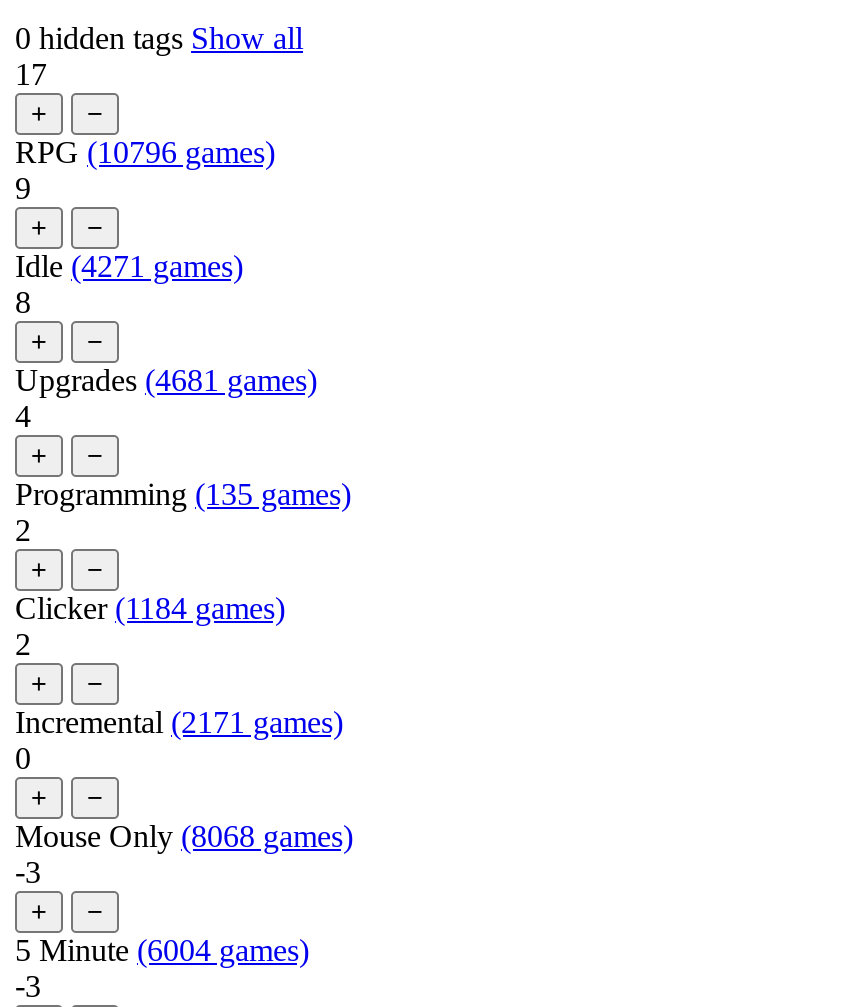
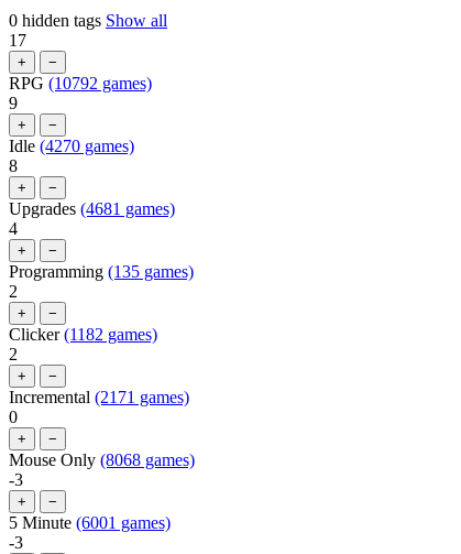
- RPG (10796 games)
+ RPG (10792 games)

- Idle (4271 games)
+ Idle (4270 games)

- Clicker (1184 games)
+ Clicker (1182 games)

- 5 Minute (6004 games)
+ 5 Minute (6001 games)
